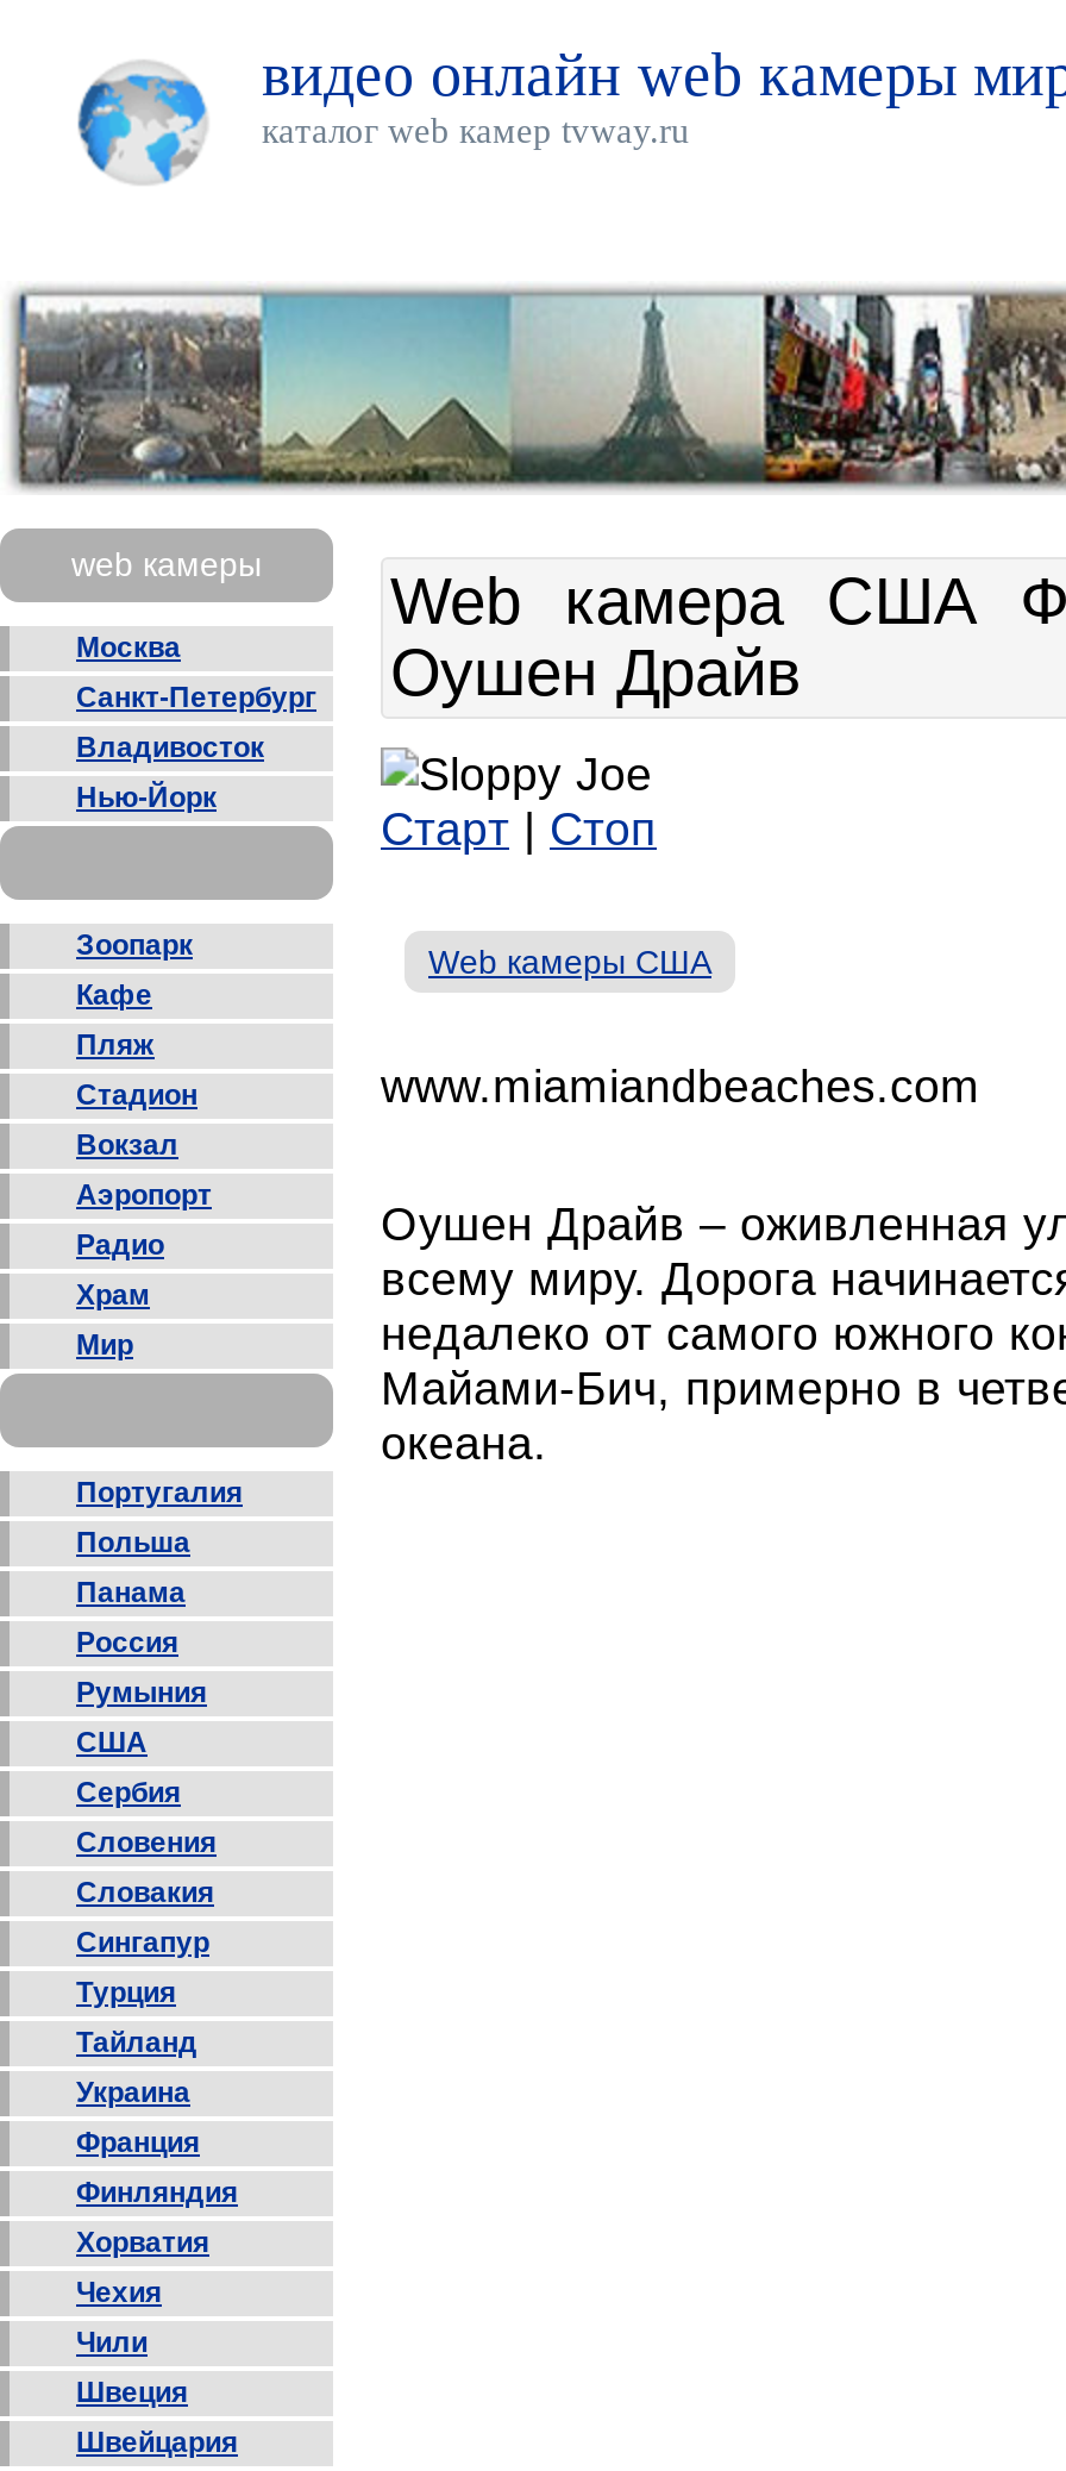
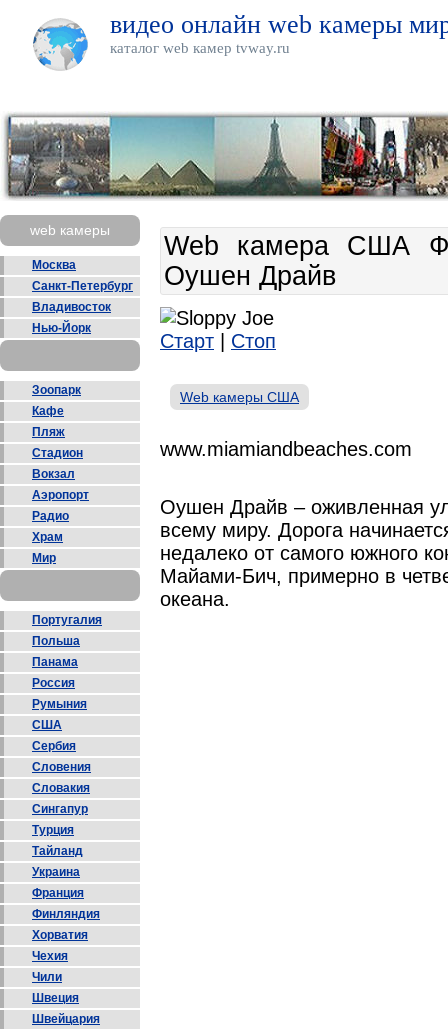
- [image]
+ [image]
